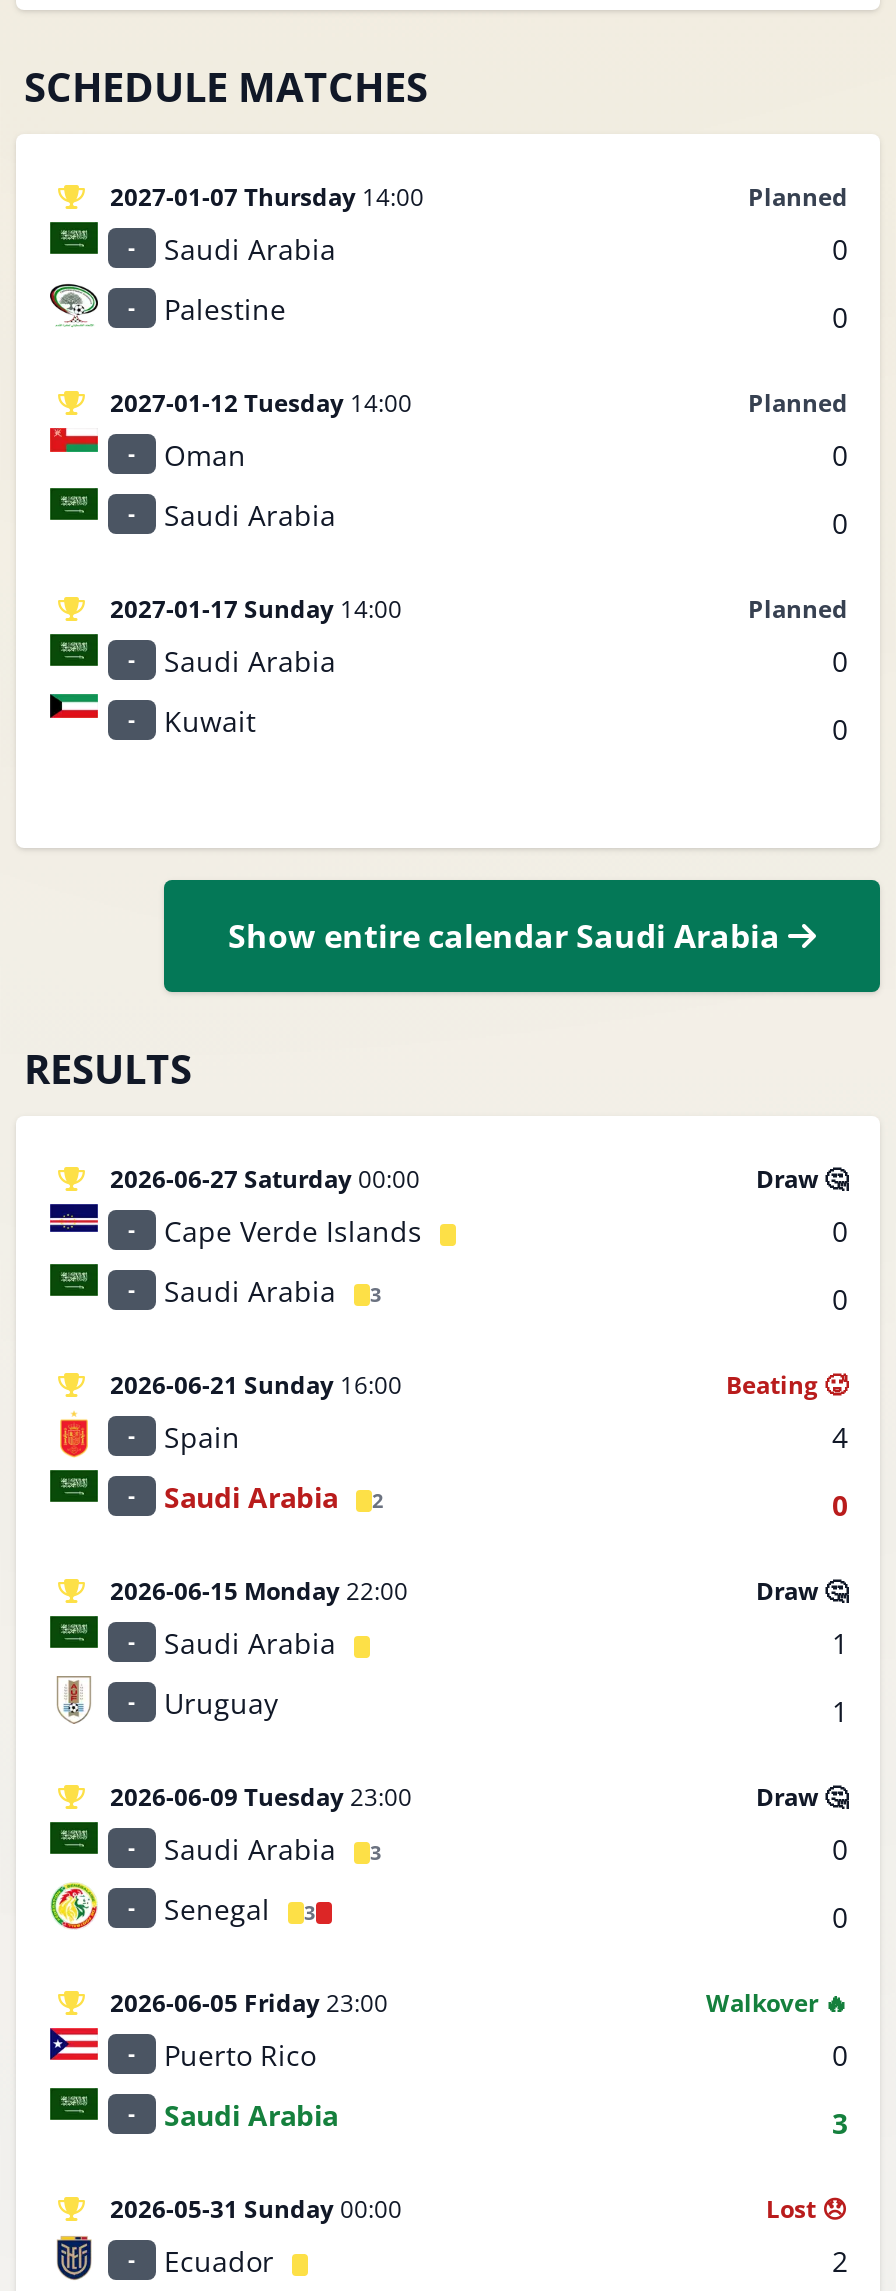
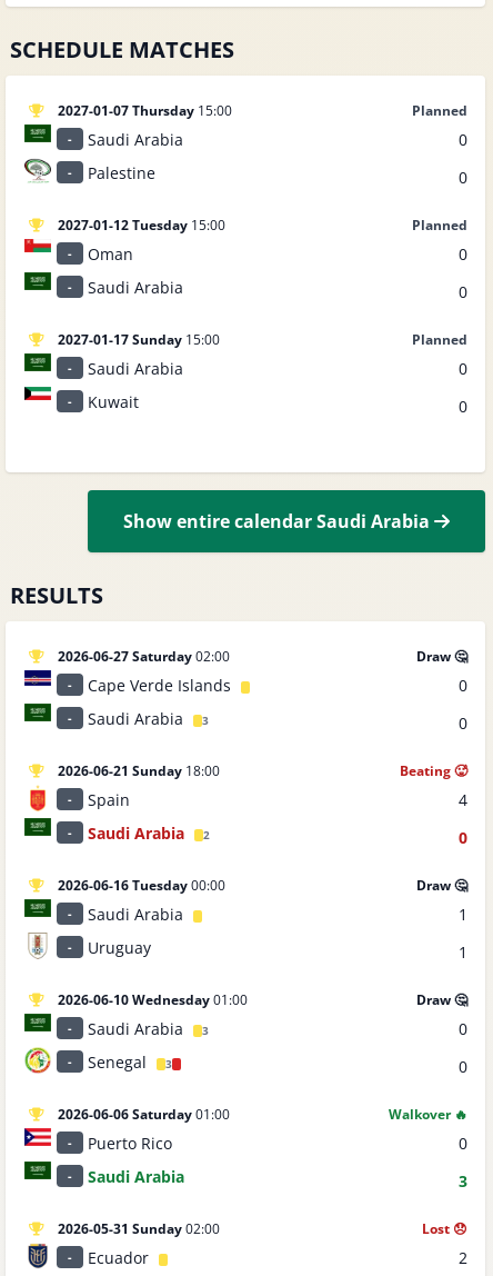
- 2027-01-07 Thursday 14:00
+ 2027-01-07 Thursday 15:00

- 2027-01-12 Tuesday 14:00
+ 2027-01-12 Tuesday 15:00

- 2027-01-17 Sunday 14:00
+ 2027-01-17 Sunday 15:00

- 2026-06-27 Saturday 00:00
+ 2026-06-27 Saturday 02:00

- 2026-06-21 Sunday 16:00
+ 2026-06-21 Sunday 18:00

- 2026-06-15 Monday 22:00
+ 2026-06-16 Tuesday 00:00

- 2026-06-09 Tuesday 23:00
+ 2026-06-10 Wednesday 01:00

- 2026-06-05 Friday 23:00
+ 2026-06-06 Saturday 01:00

- 2026-05-31 Sunday 00:00
+ 2026-05-31 Sunday 02:00
